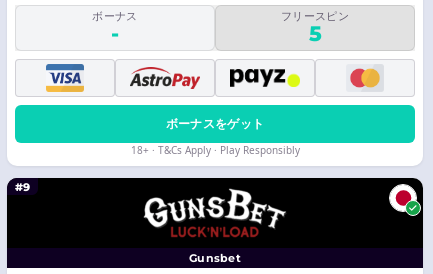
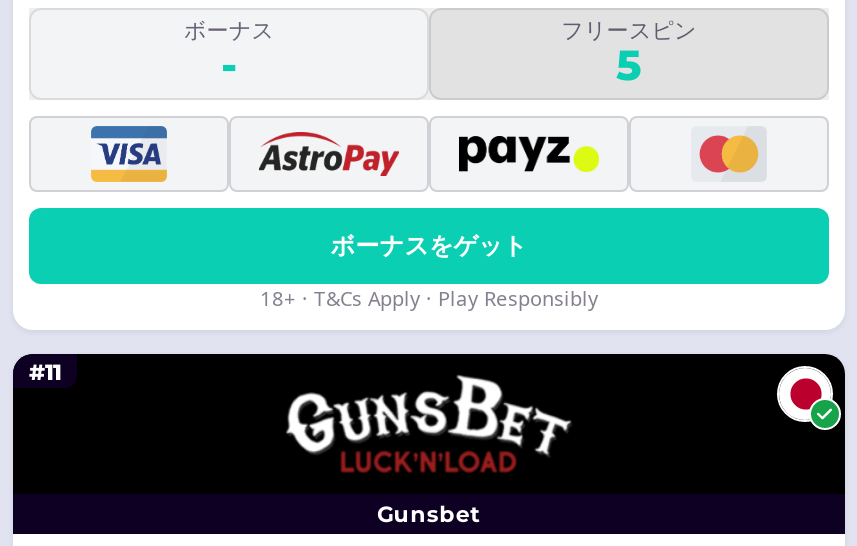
- #9
+ #11
